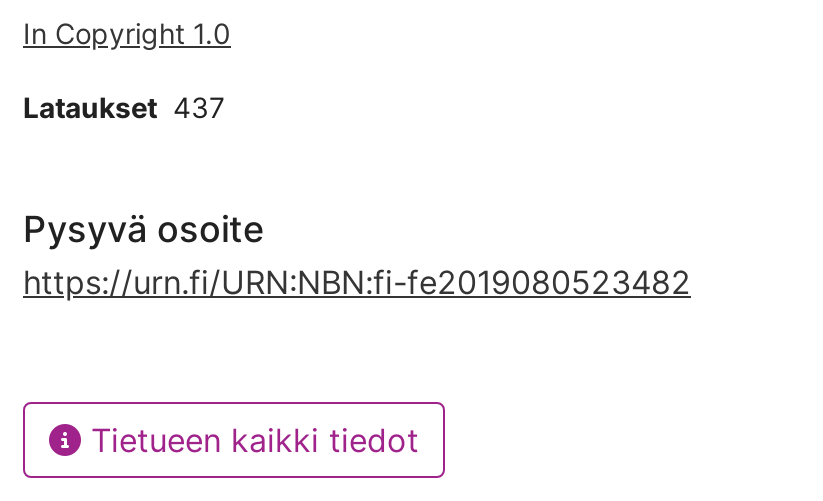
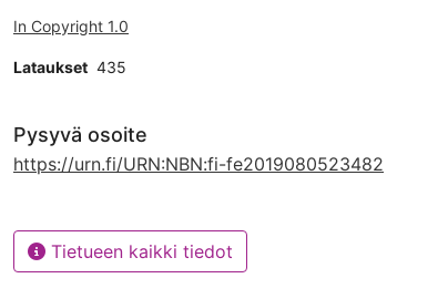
- Lataukset 437
+ Lataukset 435
